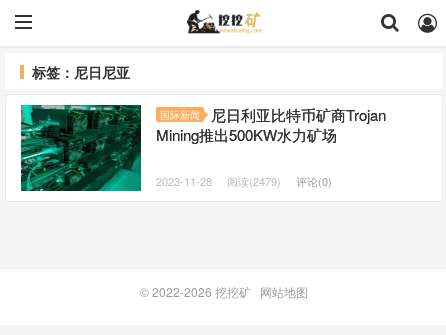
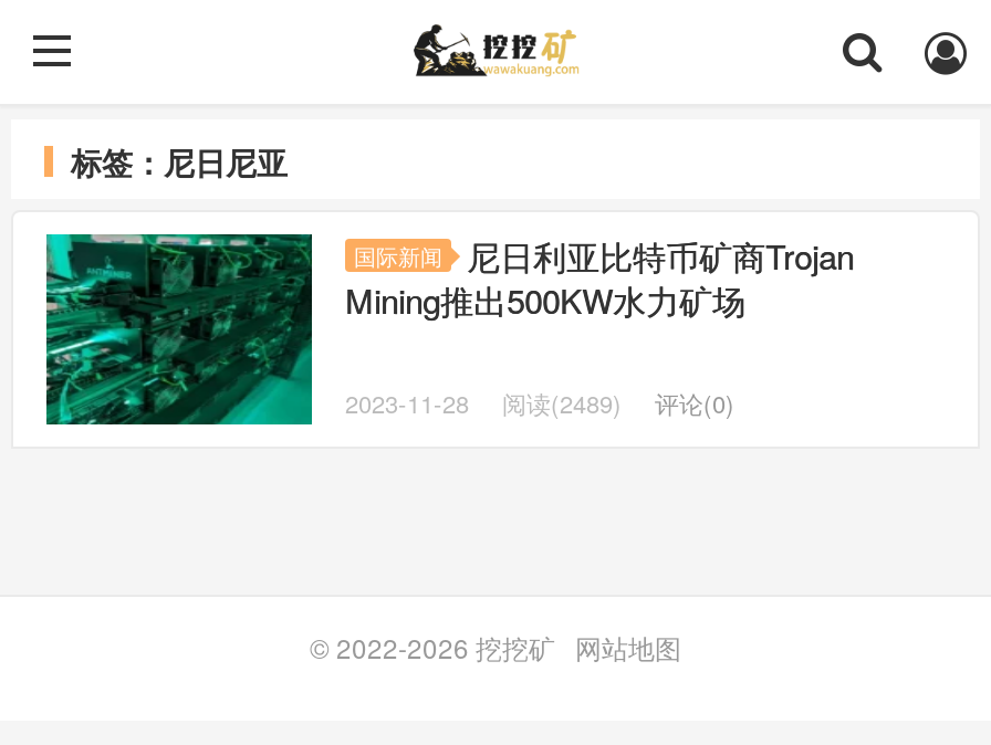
- 2023-11-28 阅读(2479) 评论(0)
+ 2023-11-28 阅读(2489) 评论(0)
